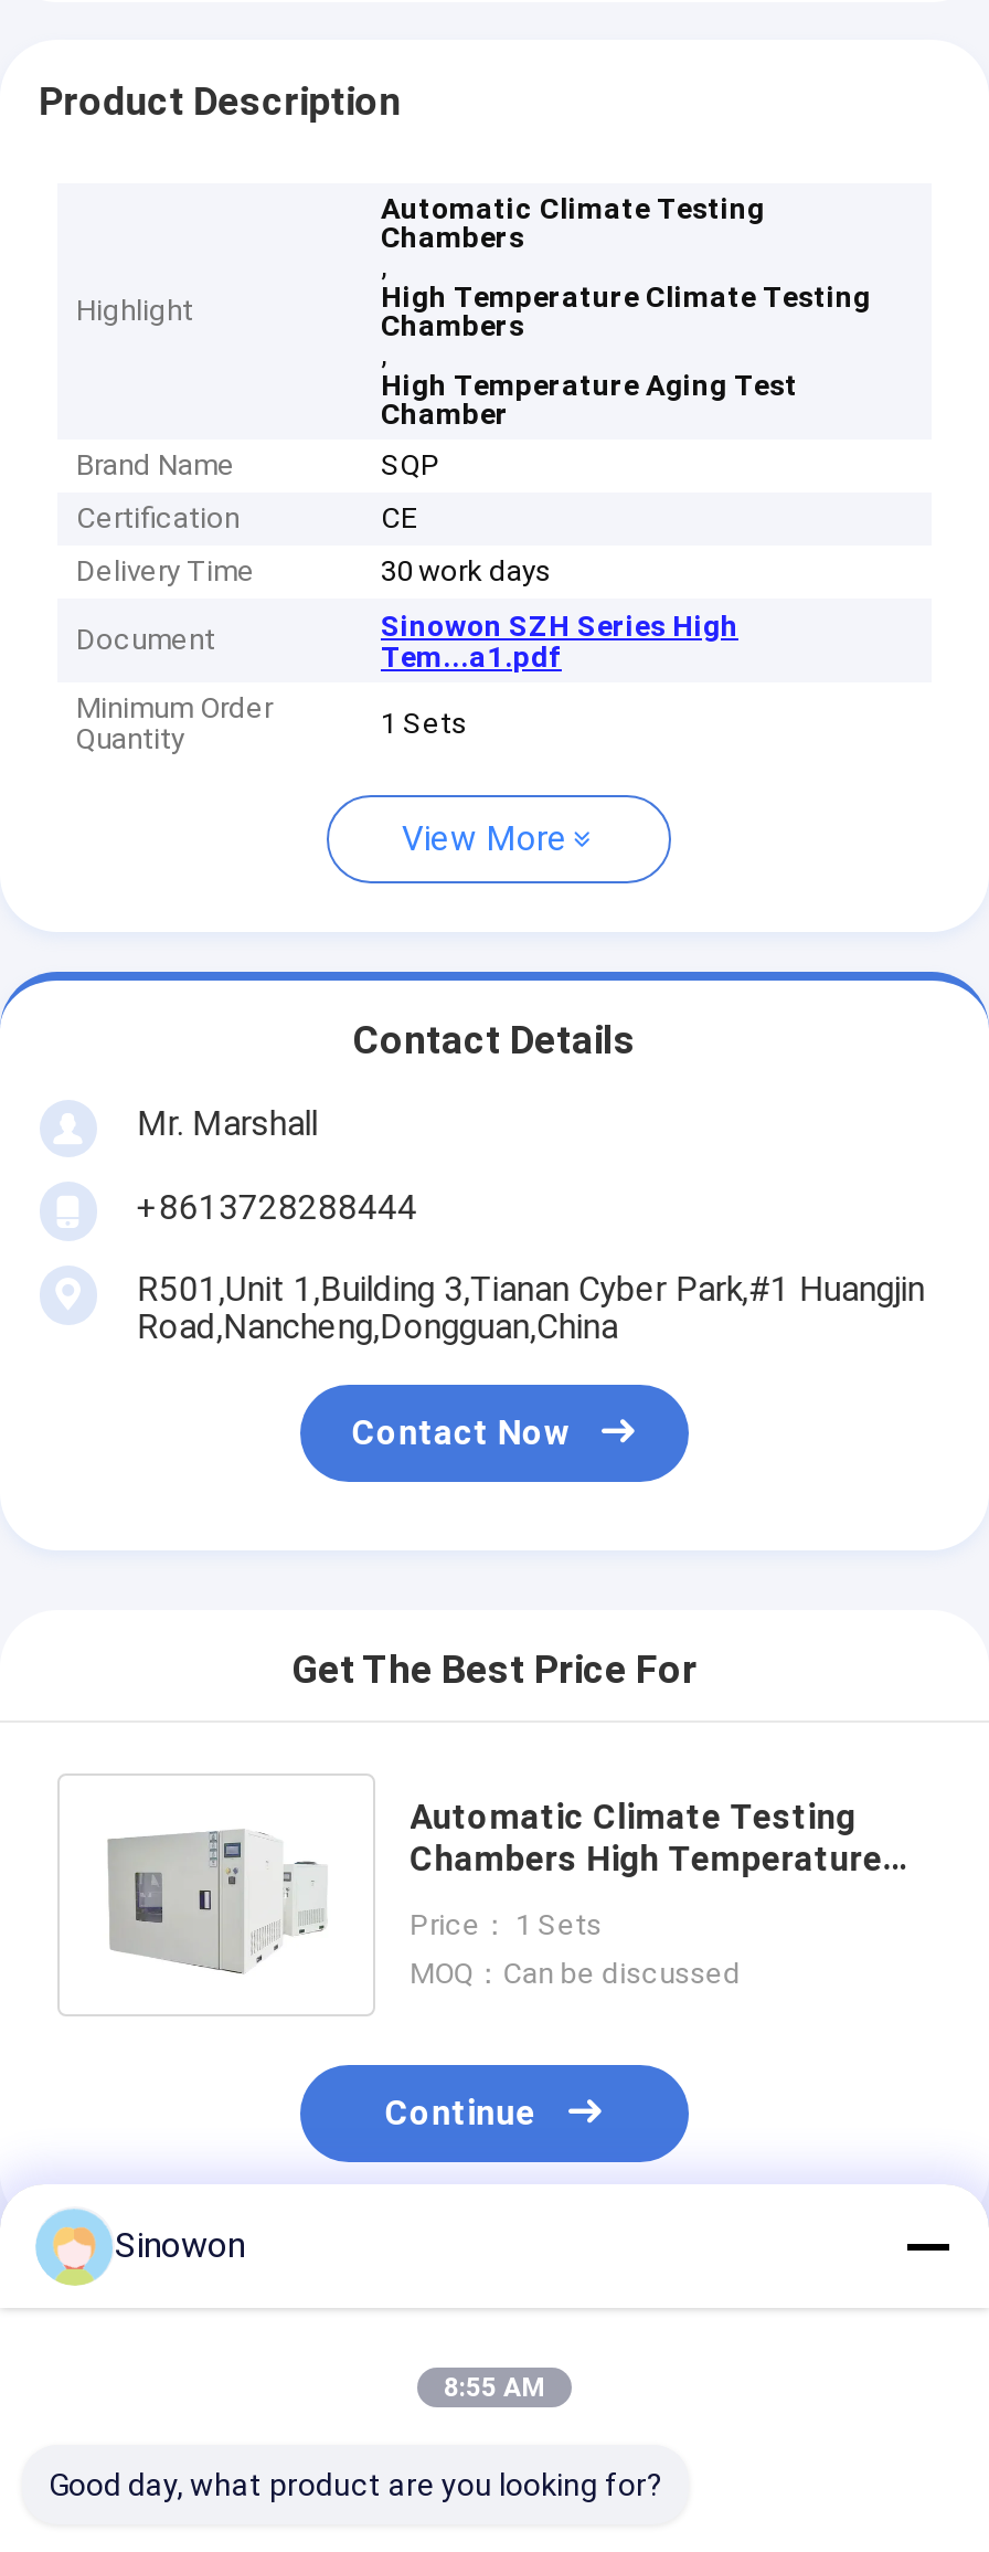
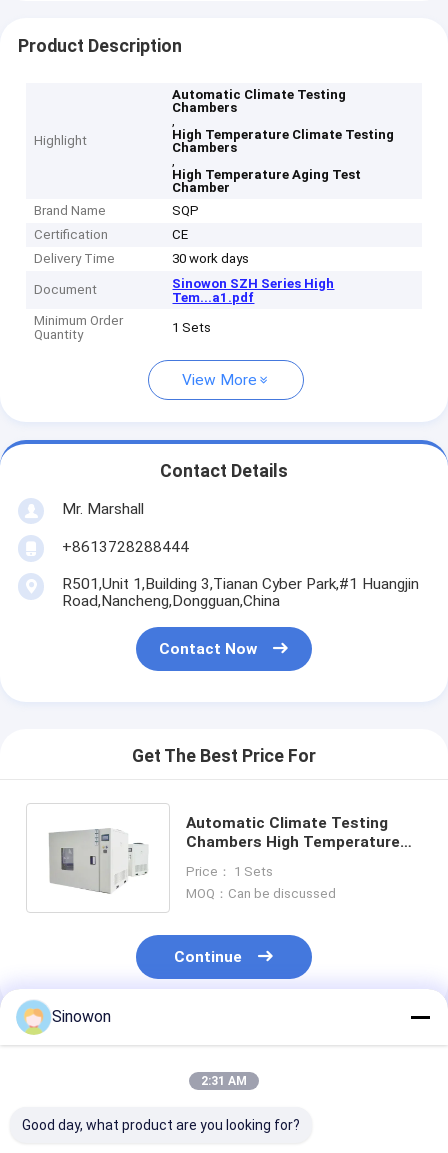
- 8:55 AM
+ 2:31 AM
